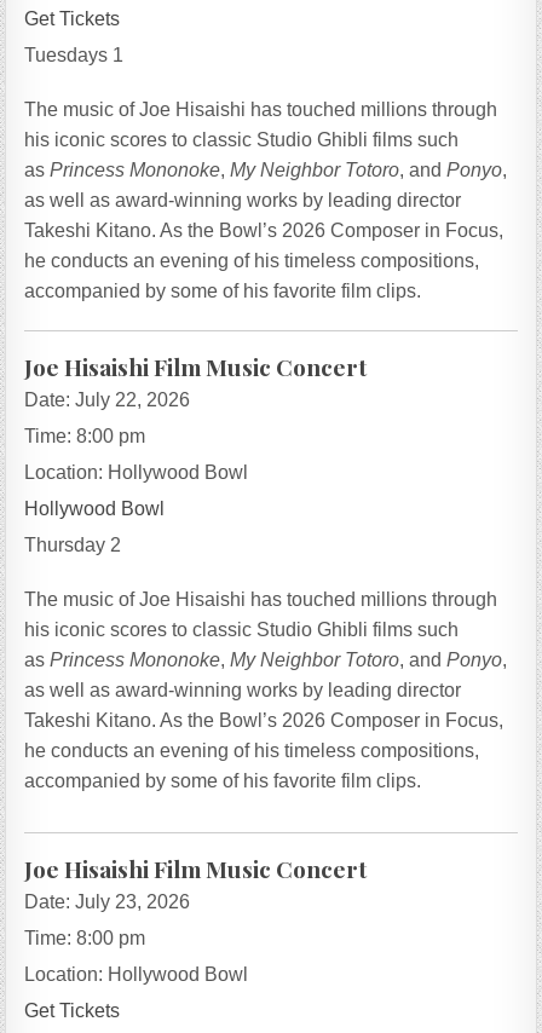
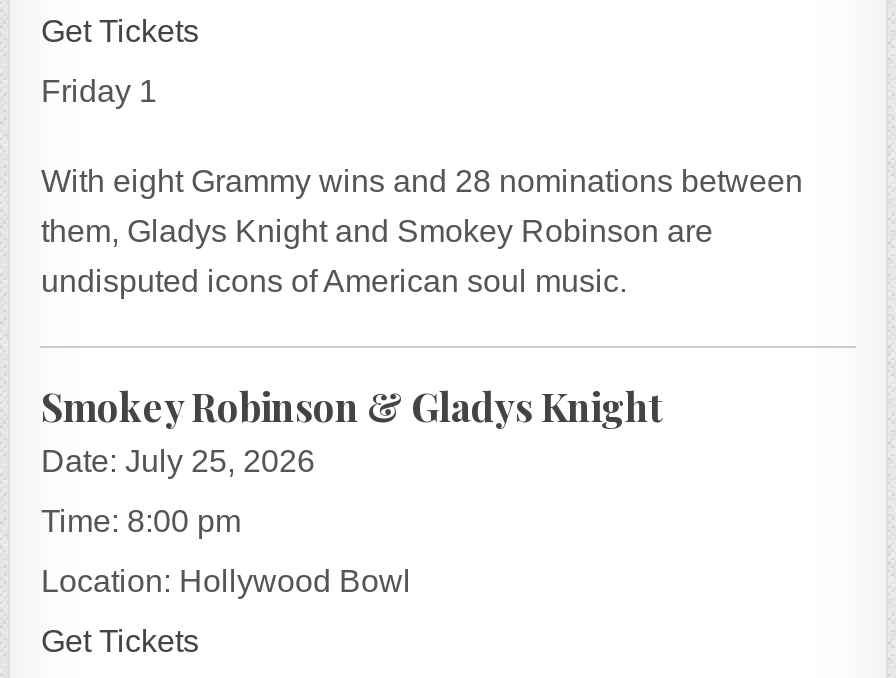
- Tuesdays 1
- The music of Joe Hisaishi has touched millions through
- his iconic scores to classic Studio Ghibli films such
- as Princess Mononoke, My Neighbor Totoro, and Ponyo,
- as well as award-winning works by leading director
- Takeshi Kitano. As the Bowl’s 2026 Composer in Focus,
- he conducts an evening of his timeless compositions,
- accompanied by some of his favorite film clips.
- Joe Hisaishi Film Music Concert
- Date: July 22, 2026
- Time: 8:00 pm
- Location: Hollywood Bowl
- Hollywood Bowl
- Thursday 2
- The music of Joe Hisaishi has touched millions through
- his iconic scores to classic Studio Ghibli films such
- as Princess Mononoke, My Neighbor Totoro, and Ponyo,
- as well as award-winning works by leading director
- Takeshi Kitano. As the Bowl’s 2026 Composer in Focus,
- he conducts an evening of his timeless compositions,
- accompanied by some of his favorite film clips.
- Joe Hisaishi Film Music Concert
- Date: July 23, 2026
+ Friday 1
+ With eight Grammy wins and 28 nominations between
+ them, Gladys Knight and Smokey Robinson are
+ undisputed icons of American soul music.
+ Smokey Robinson & Gladys Knight
+ Date: July 25, 2026
